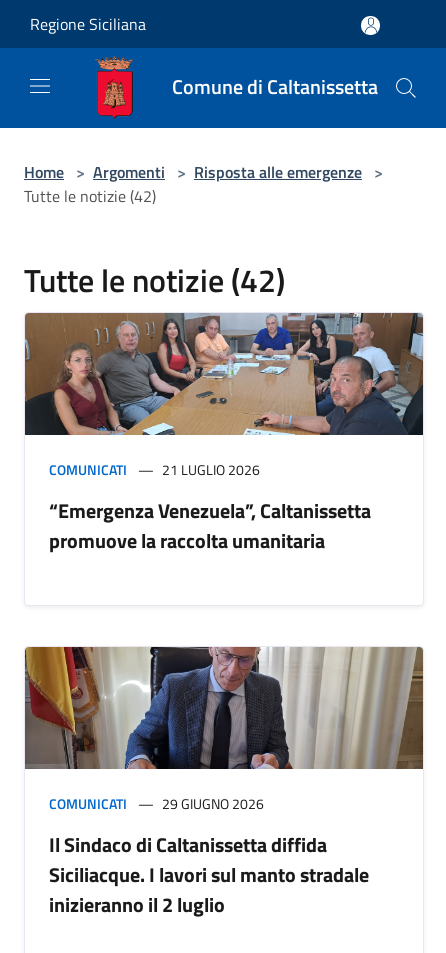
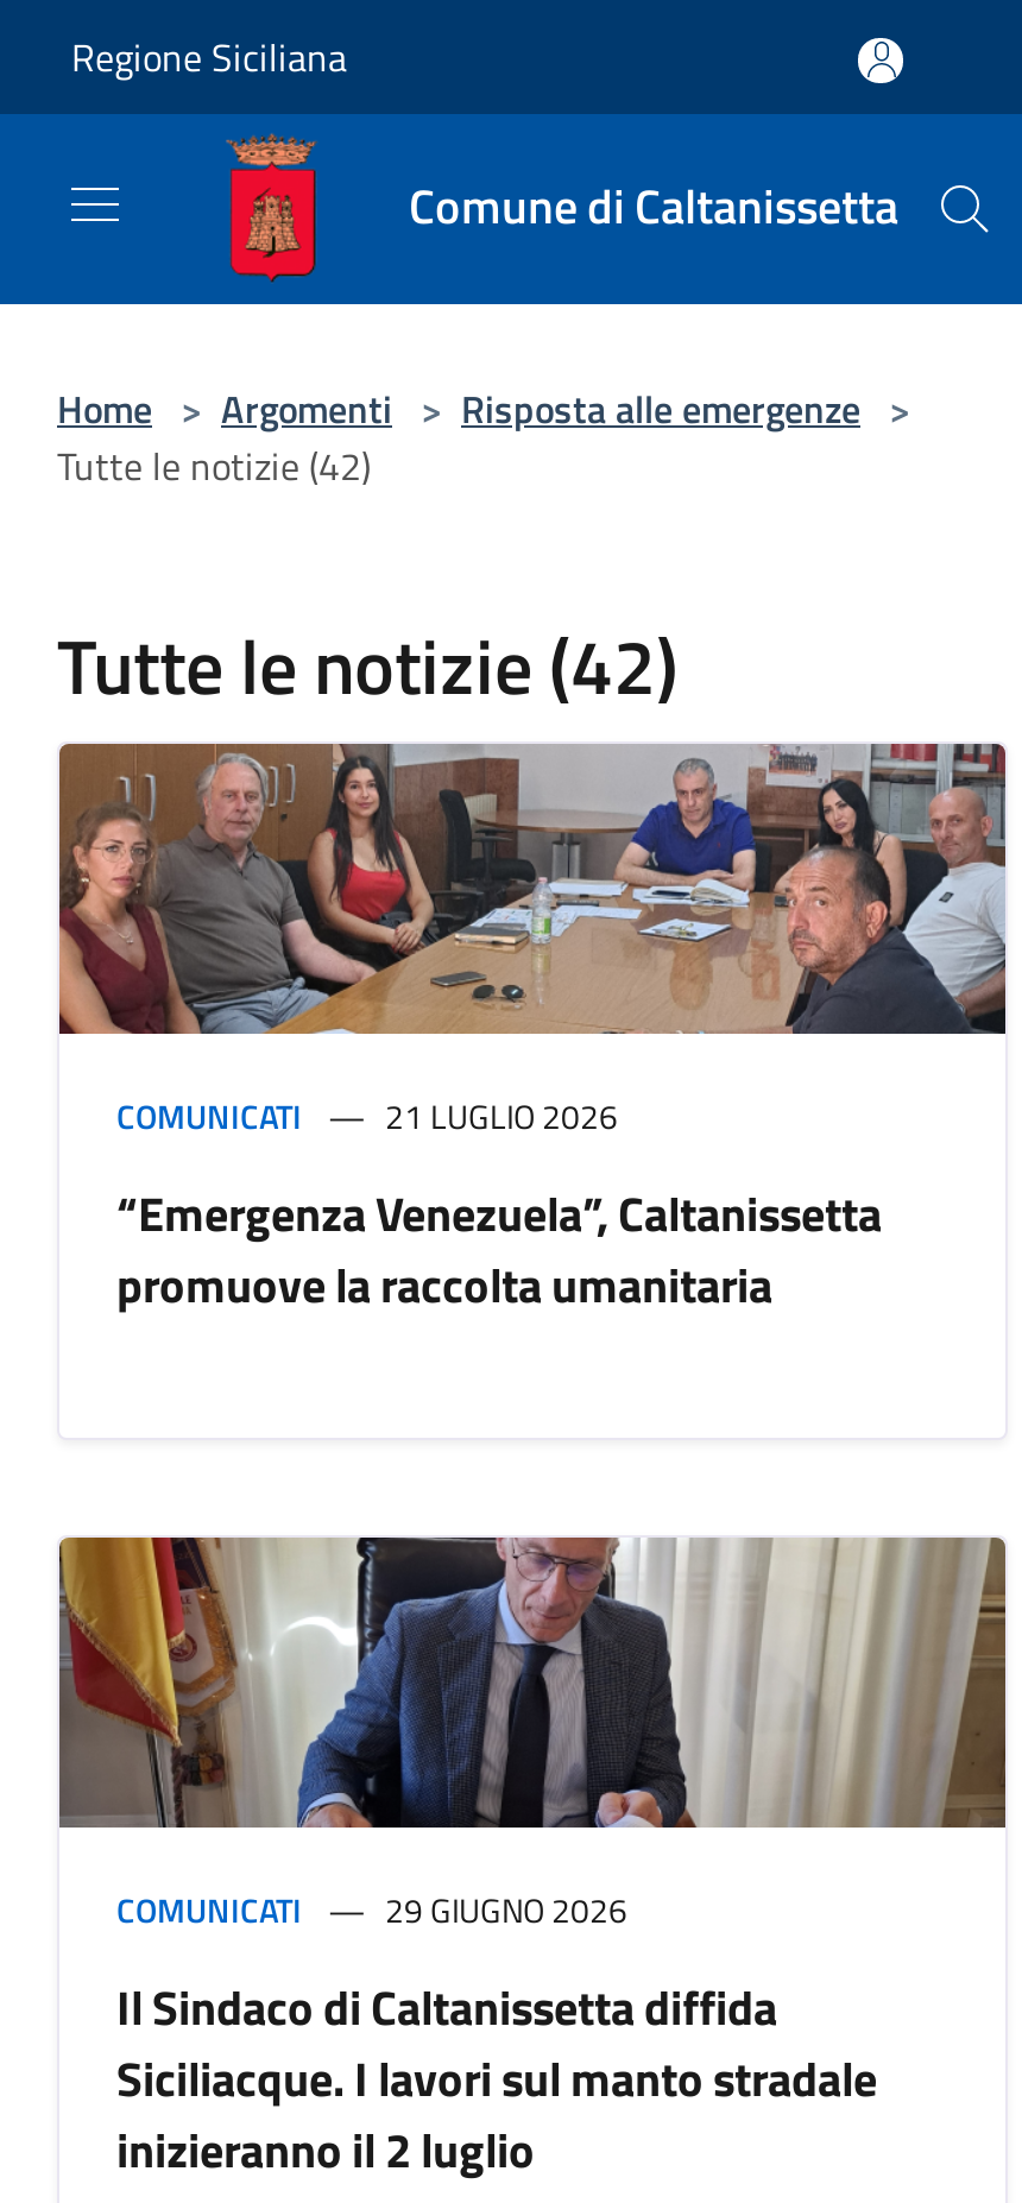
- [image]
+ [image]
